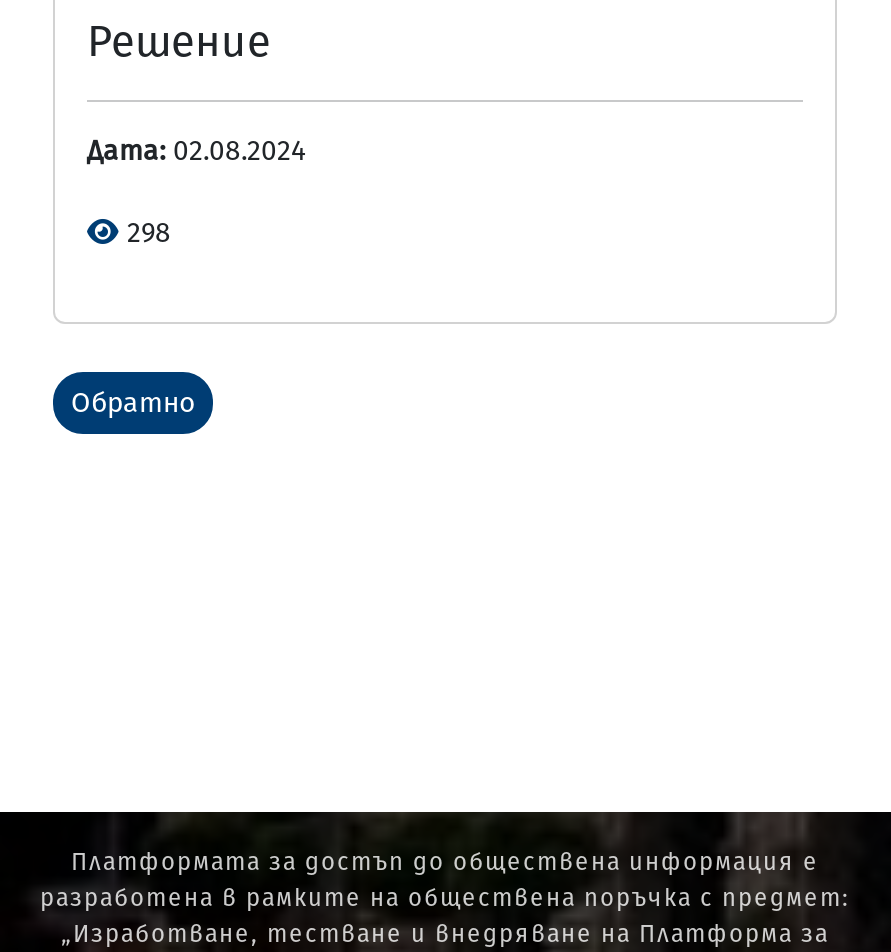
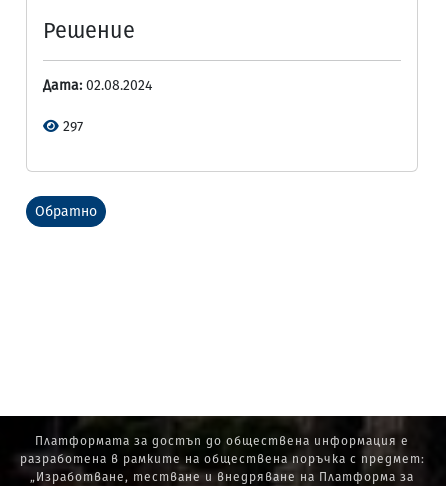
- 298
+ 297
